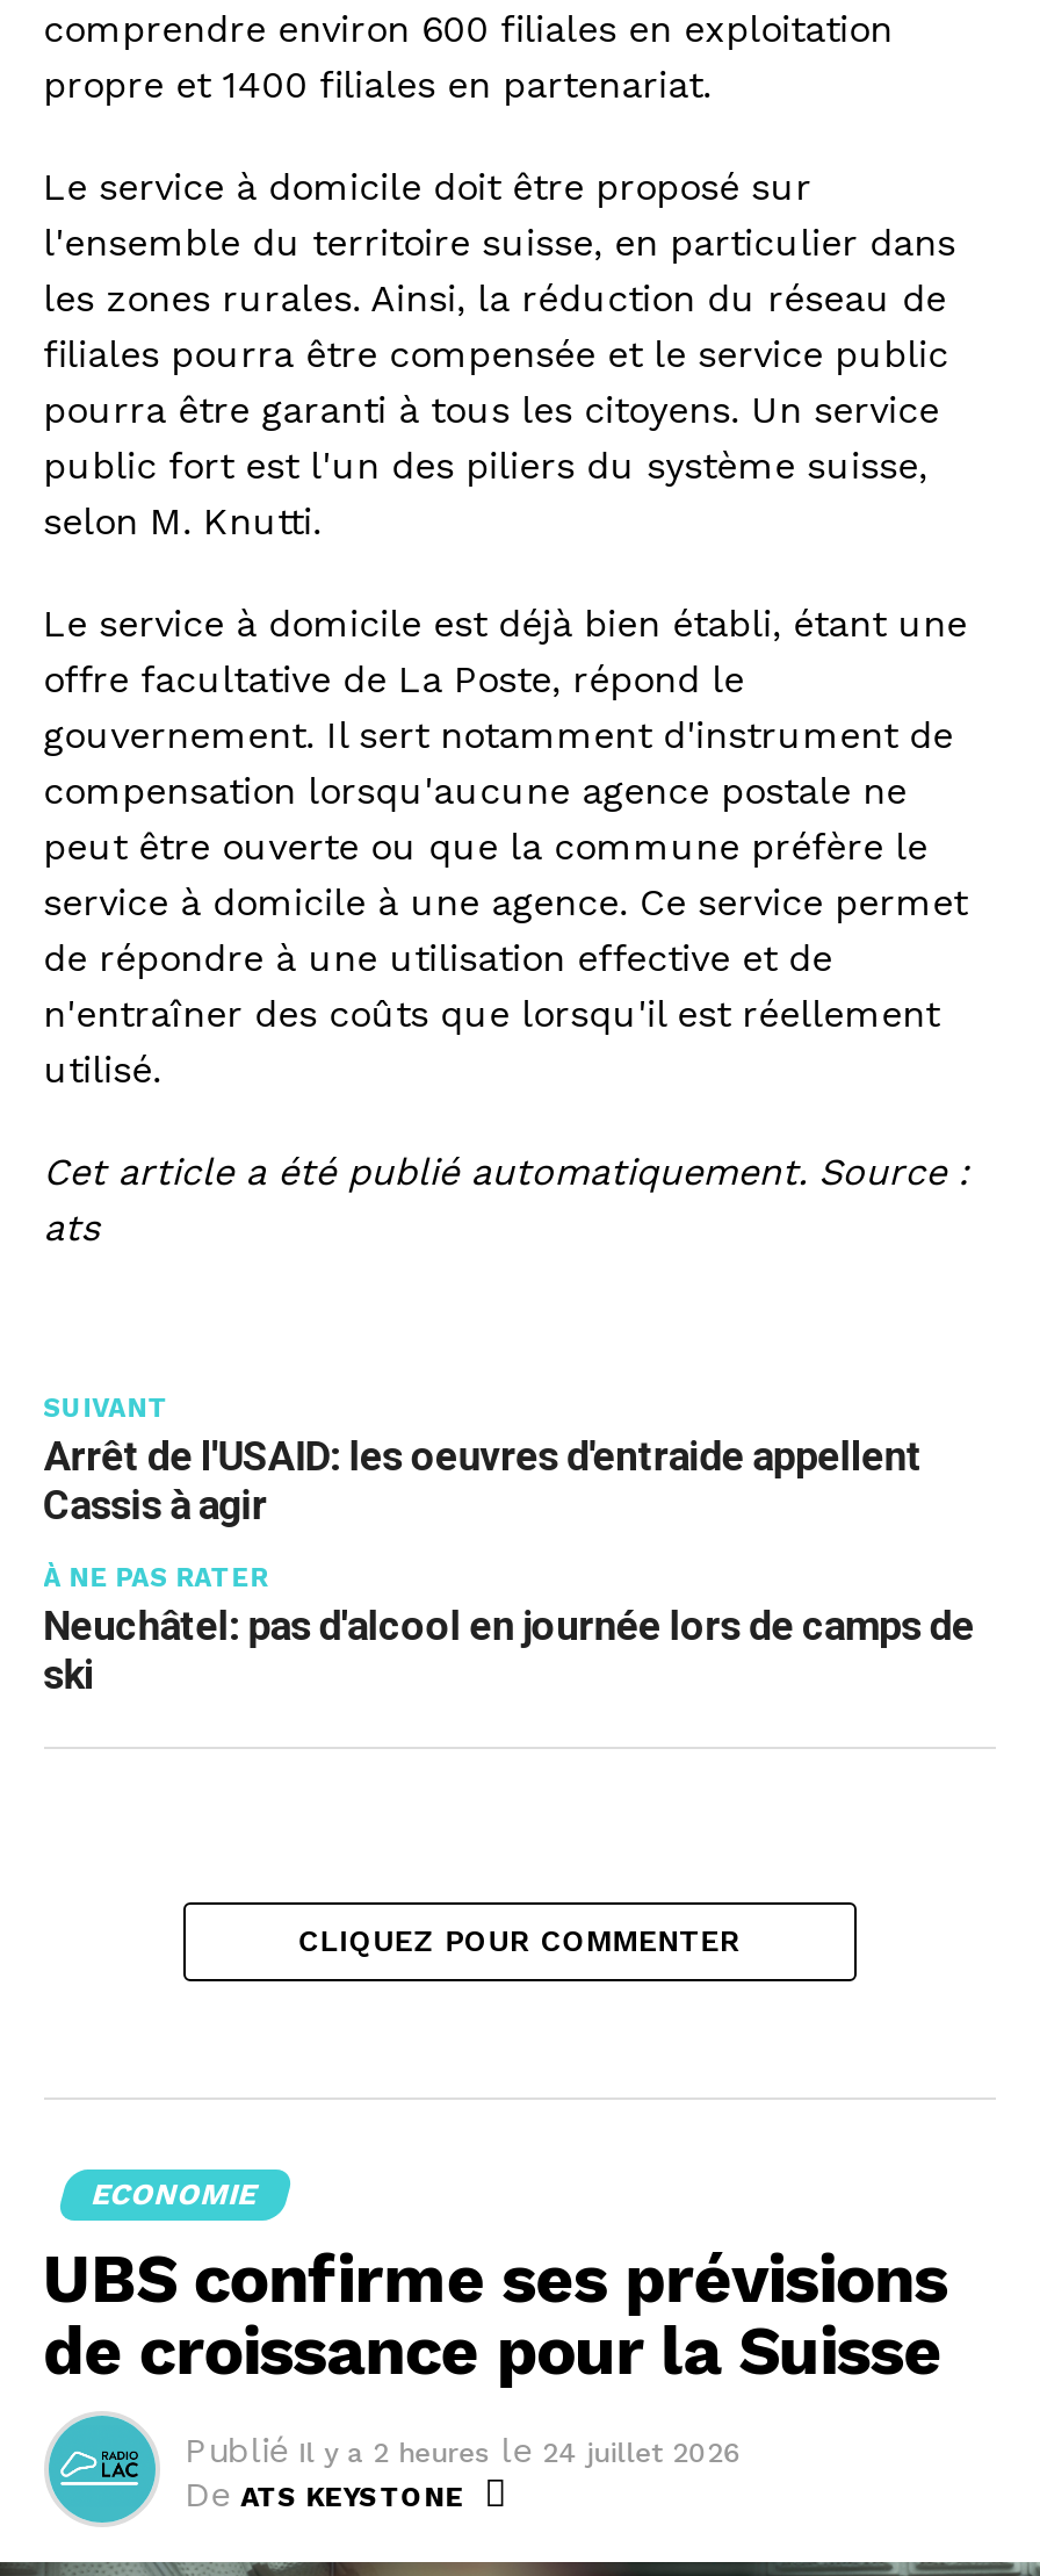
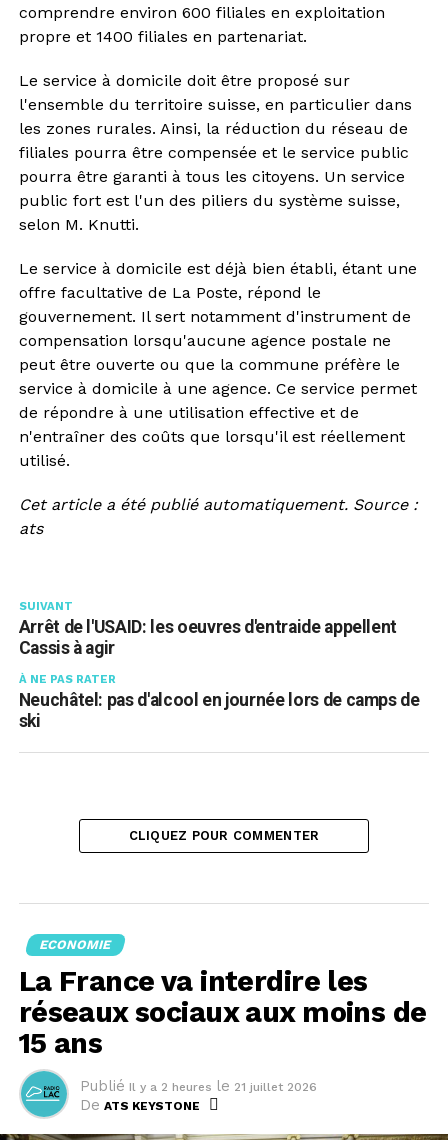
- UBS confirme ses prévisions
- de croissance pour la Suisse
+ La France va interdire les
+ réseaux sociaux aux moins de
+ 15 ans

- Publié Il y a 2 heures le 24 juillet 2026
+ Publié Il y a 2 heures le 21 juillet 2026
